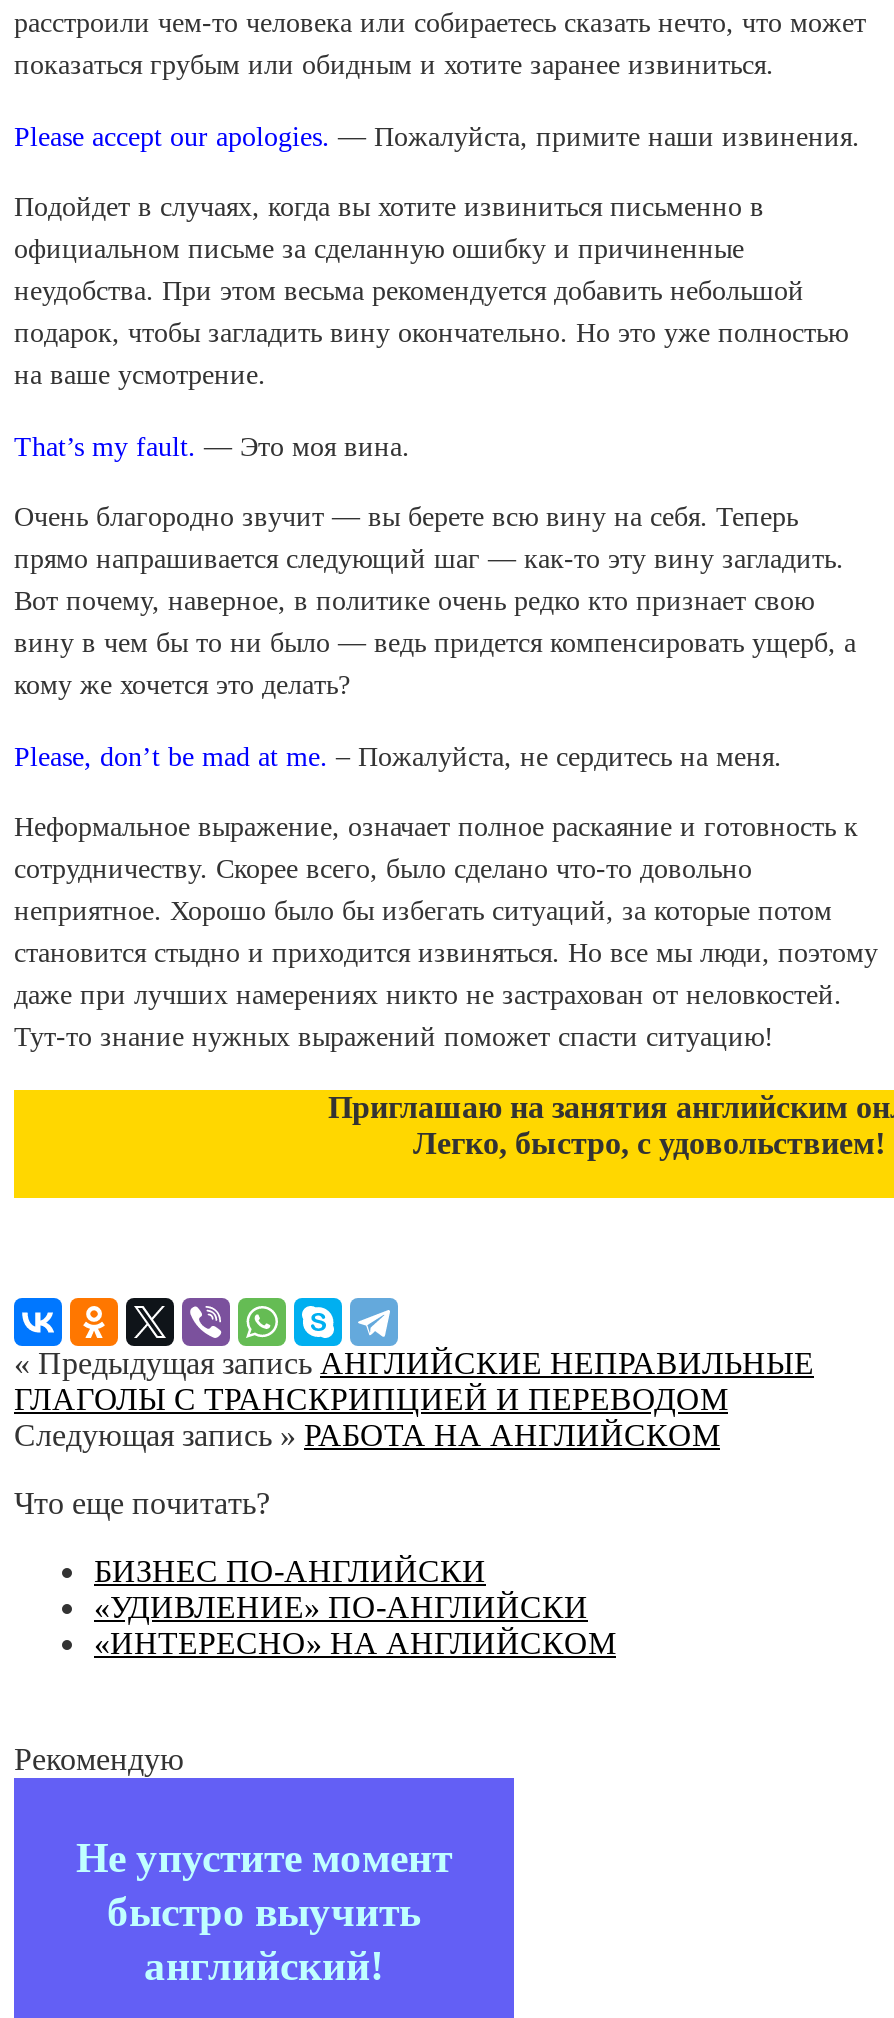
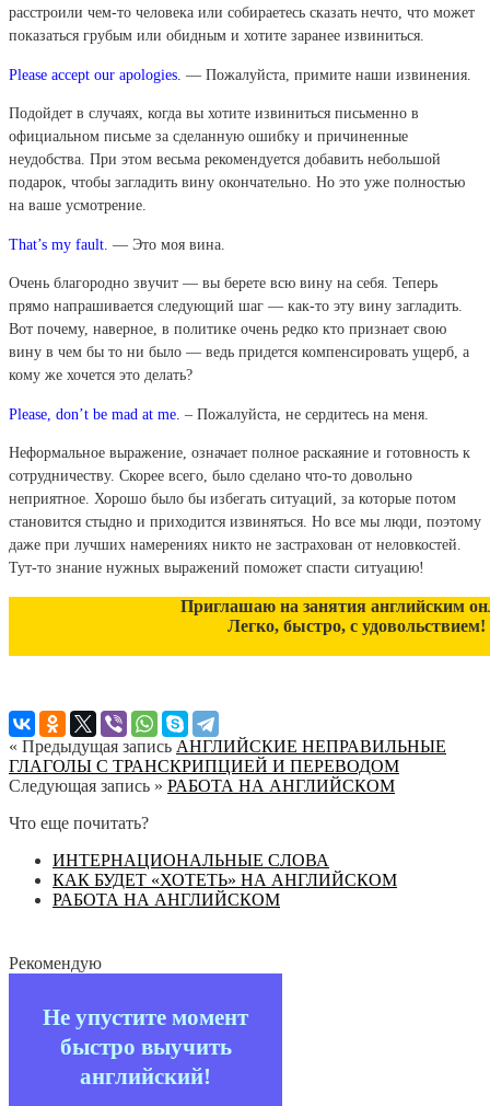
- БИЗНЕС ПО-АНГЛИЙСКИ
- «УДИВЛЕНИЕ» ПО-АНГЛИЙСКИ
- «ИНТЕРЕСНО» НА АНГЛИЙСКОМ
+ ИНТЕРНАЦИОНАЛЬНЫЕ СЛОВА
+ КАК БУДЕТ «ХОТЕТЬ» НА АНГЛИЙСКОМ
+ РАБОТА НА АНГЛИЙСКОМ
